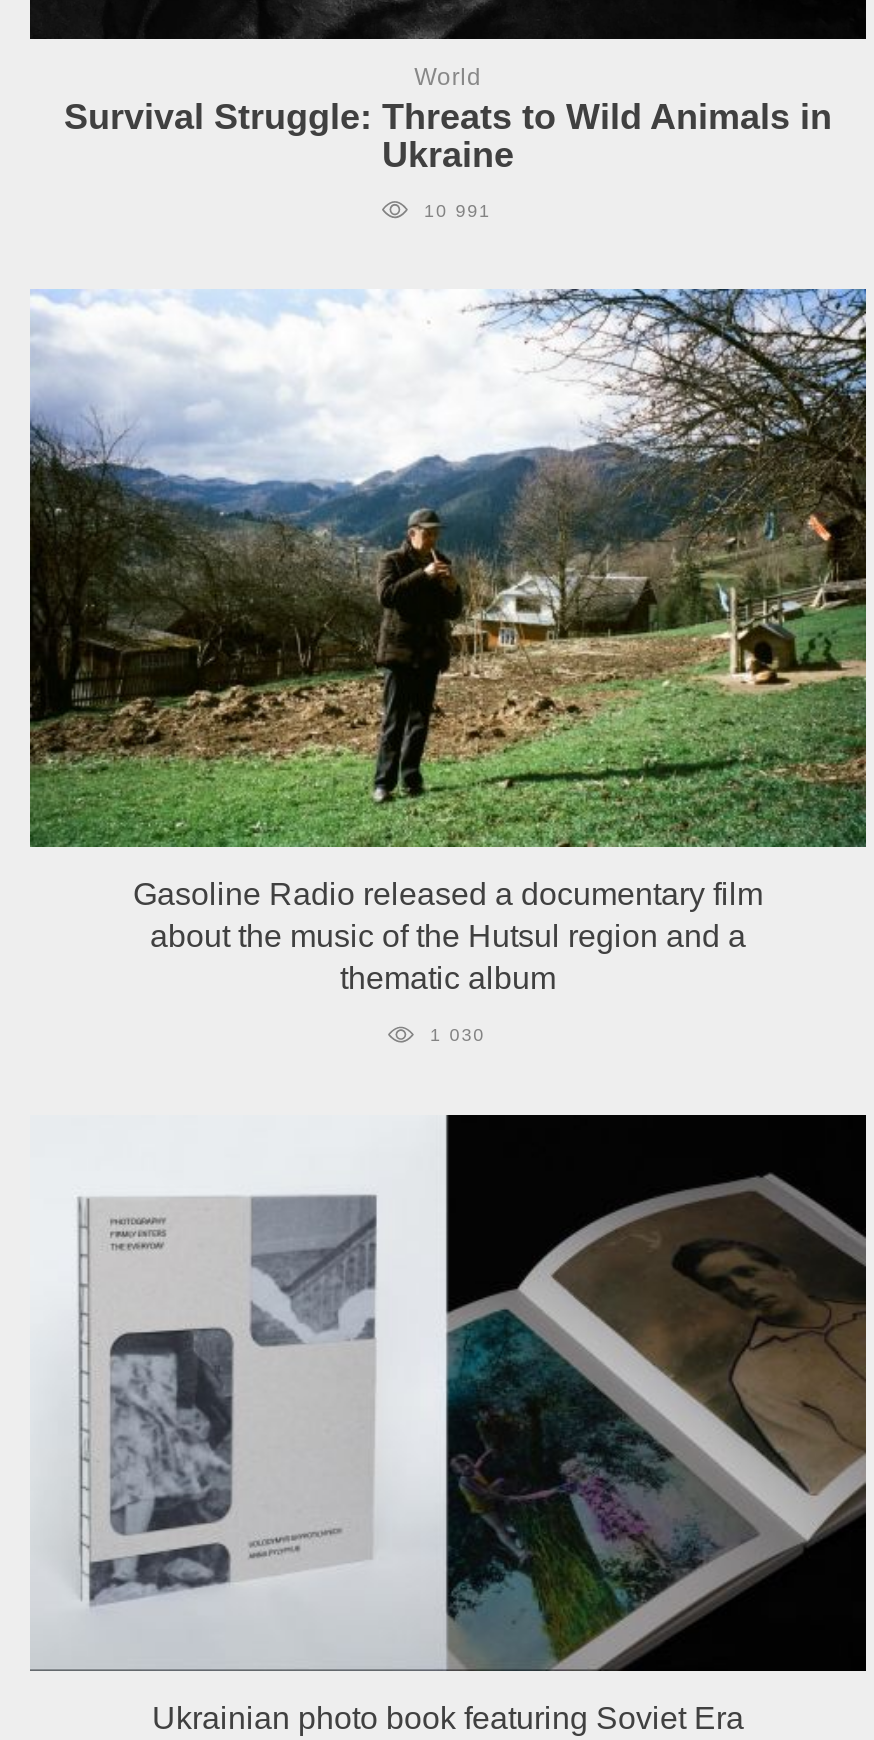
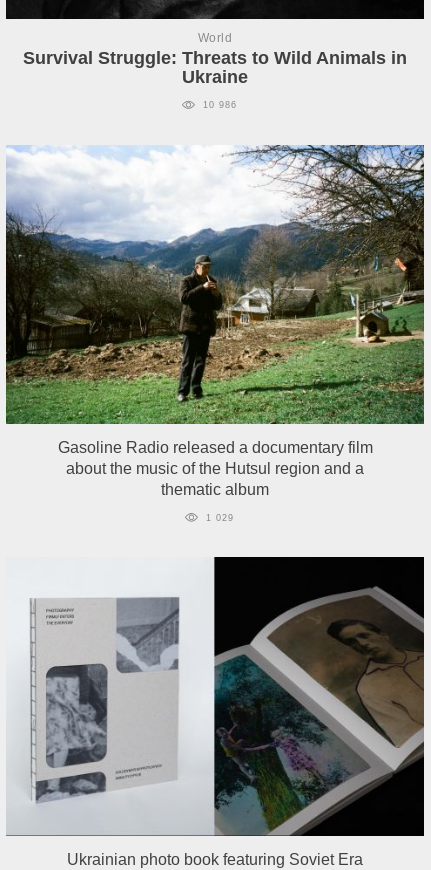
- 10 991
+ 10 986

- 1 030
+ 1 029
